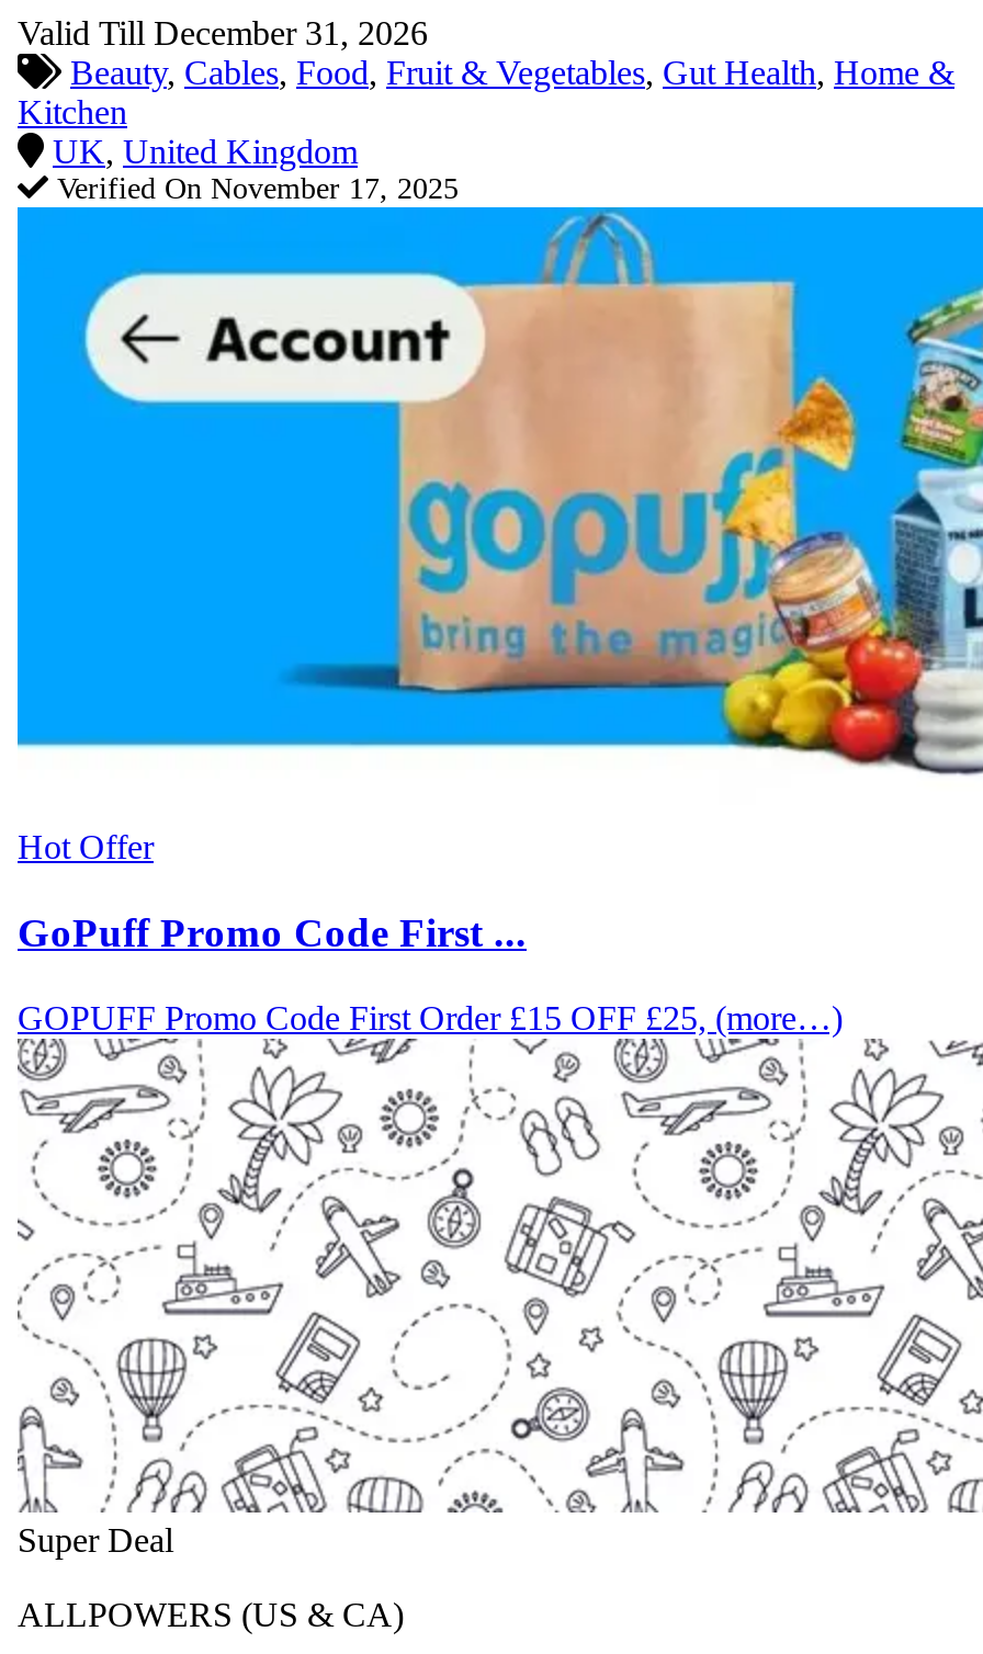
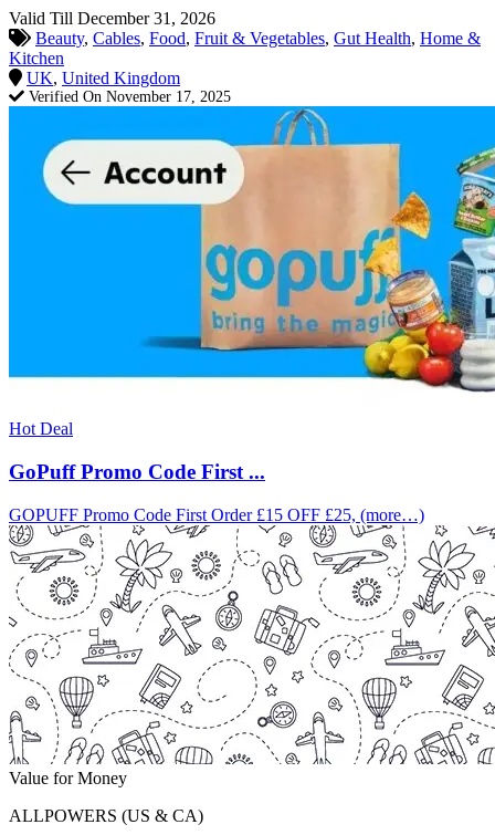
- Hot Offer
+ Hot Deal

- Super Deal
+ Value for Money
